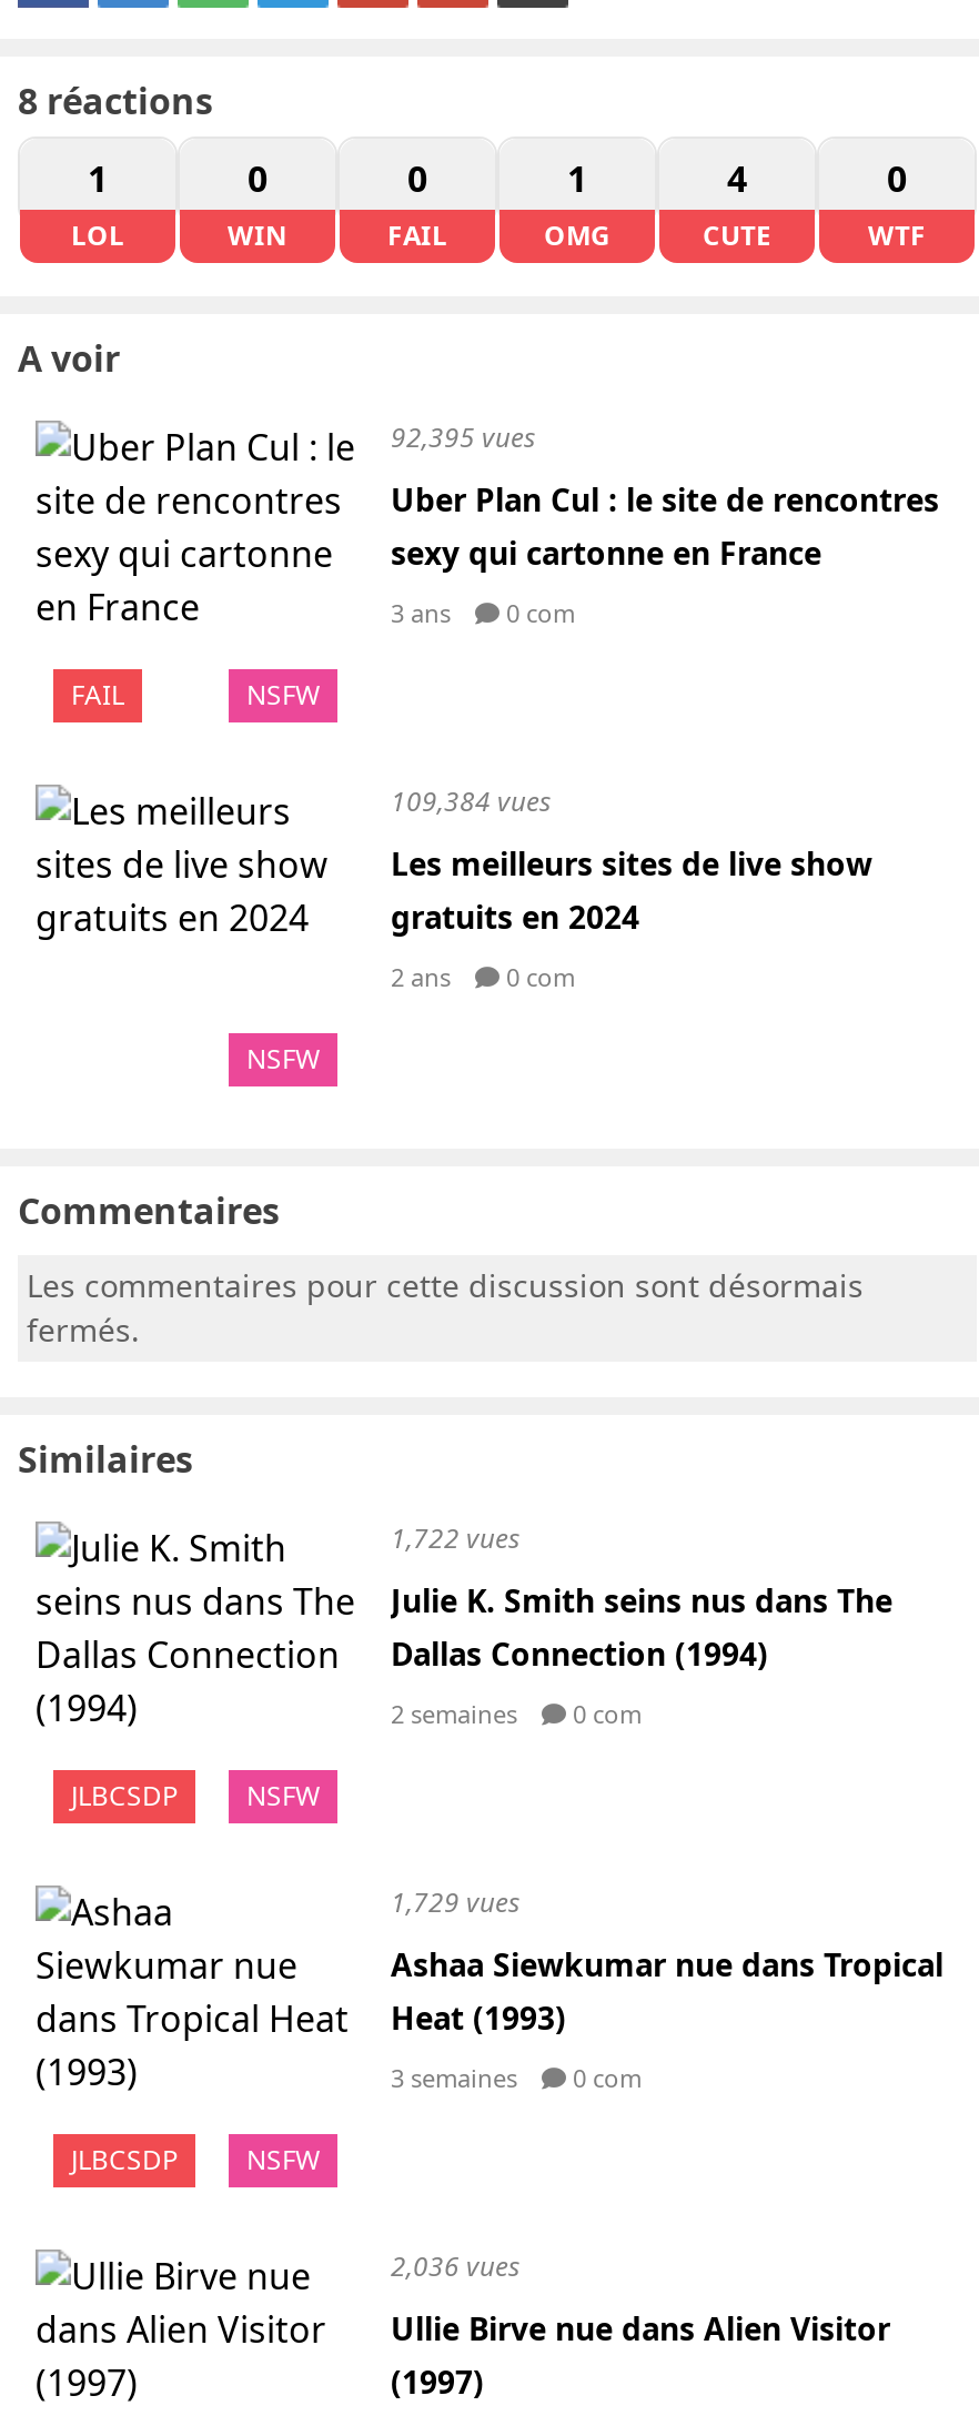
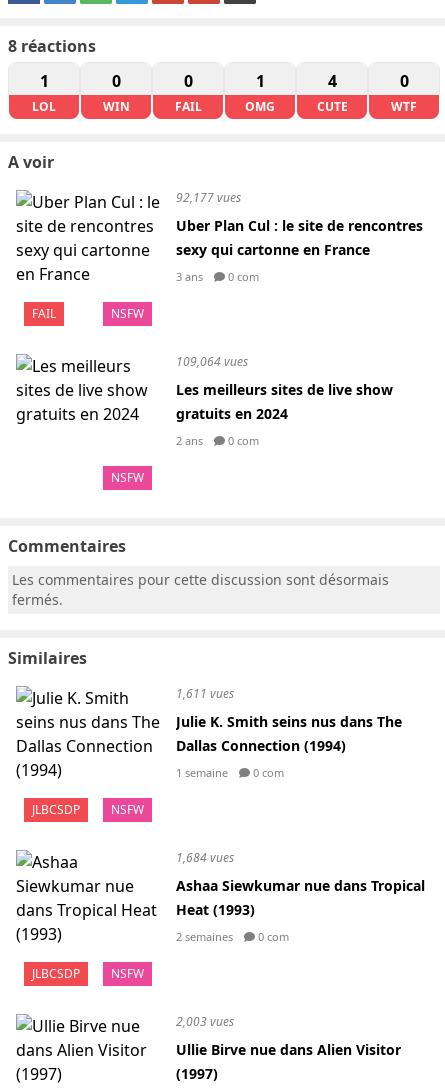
- 92,395 vues
+ 92,177 vues

- 109,384 vues
+ 109,064 vues

- 1,722 vues
+ 1,611 vues

- 2 semaines 0 com
+ 1 semaine 0 com

- 1,729 vues
+ 1,684 vues

- 3 semaines 0 com
+ 2 semaines 0 com

- 2,036 vues
+ 2,003 vues
